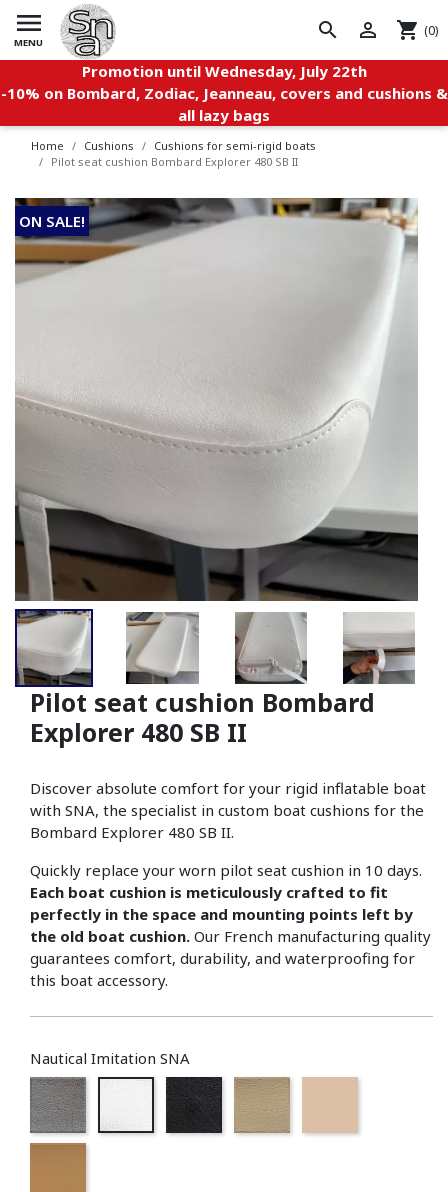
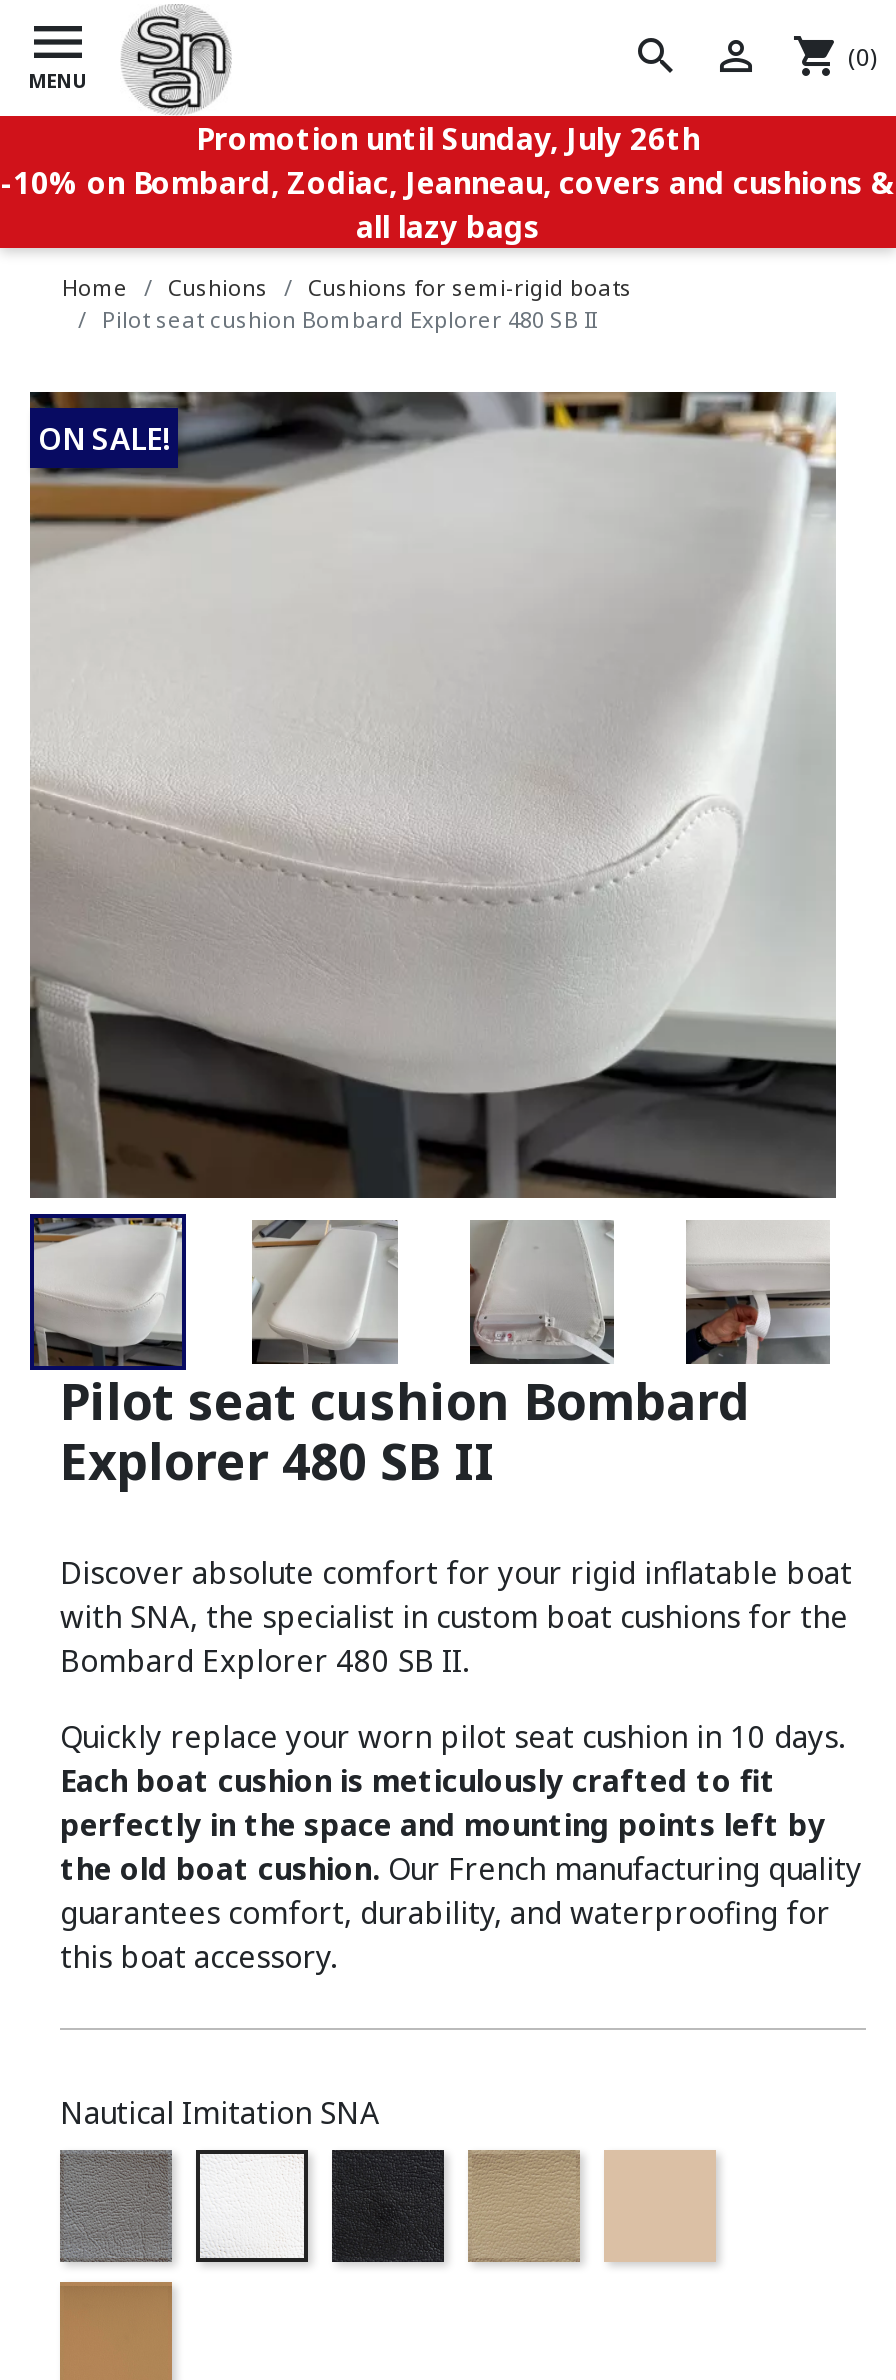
- Promotion until Wednesday, July 22th
+ Promotion until Sunday, July 26th
